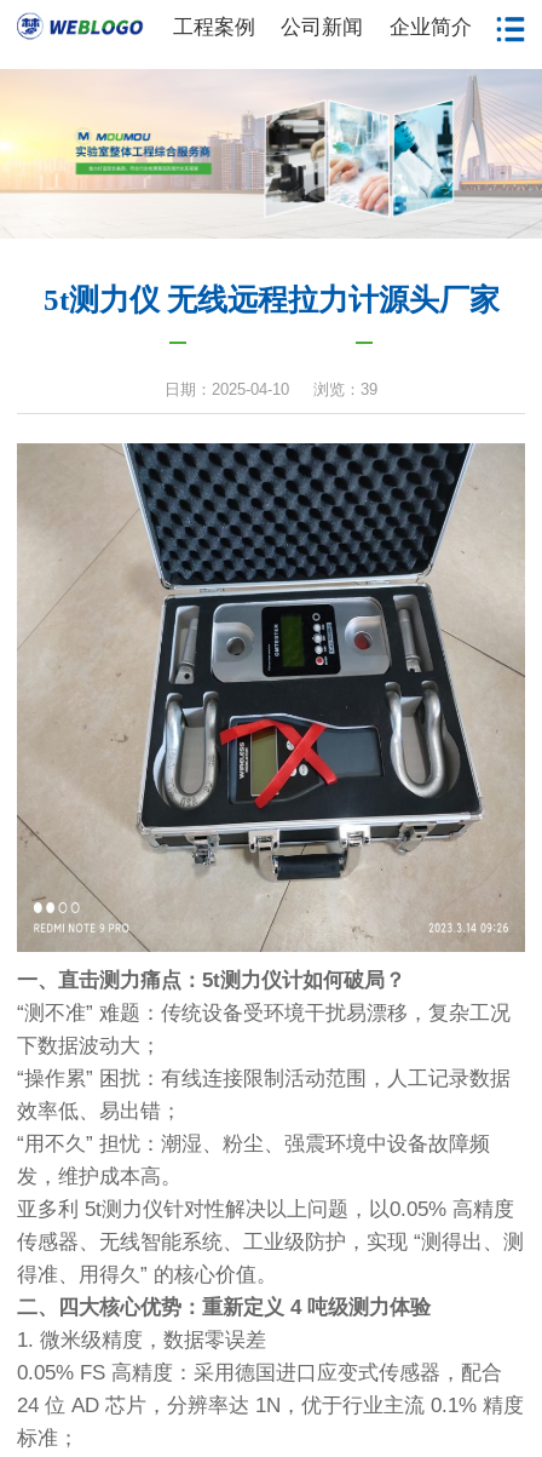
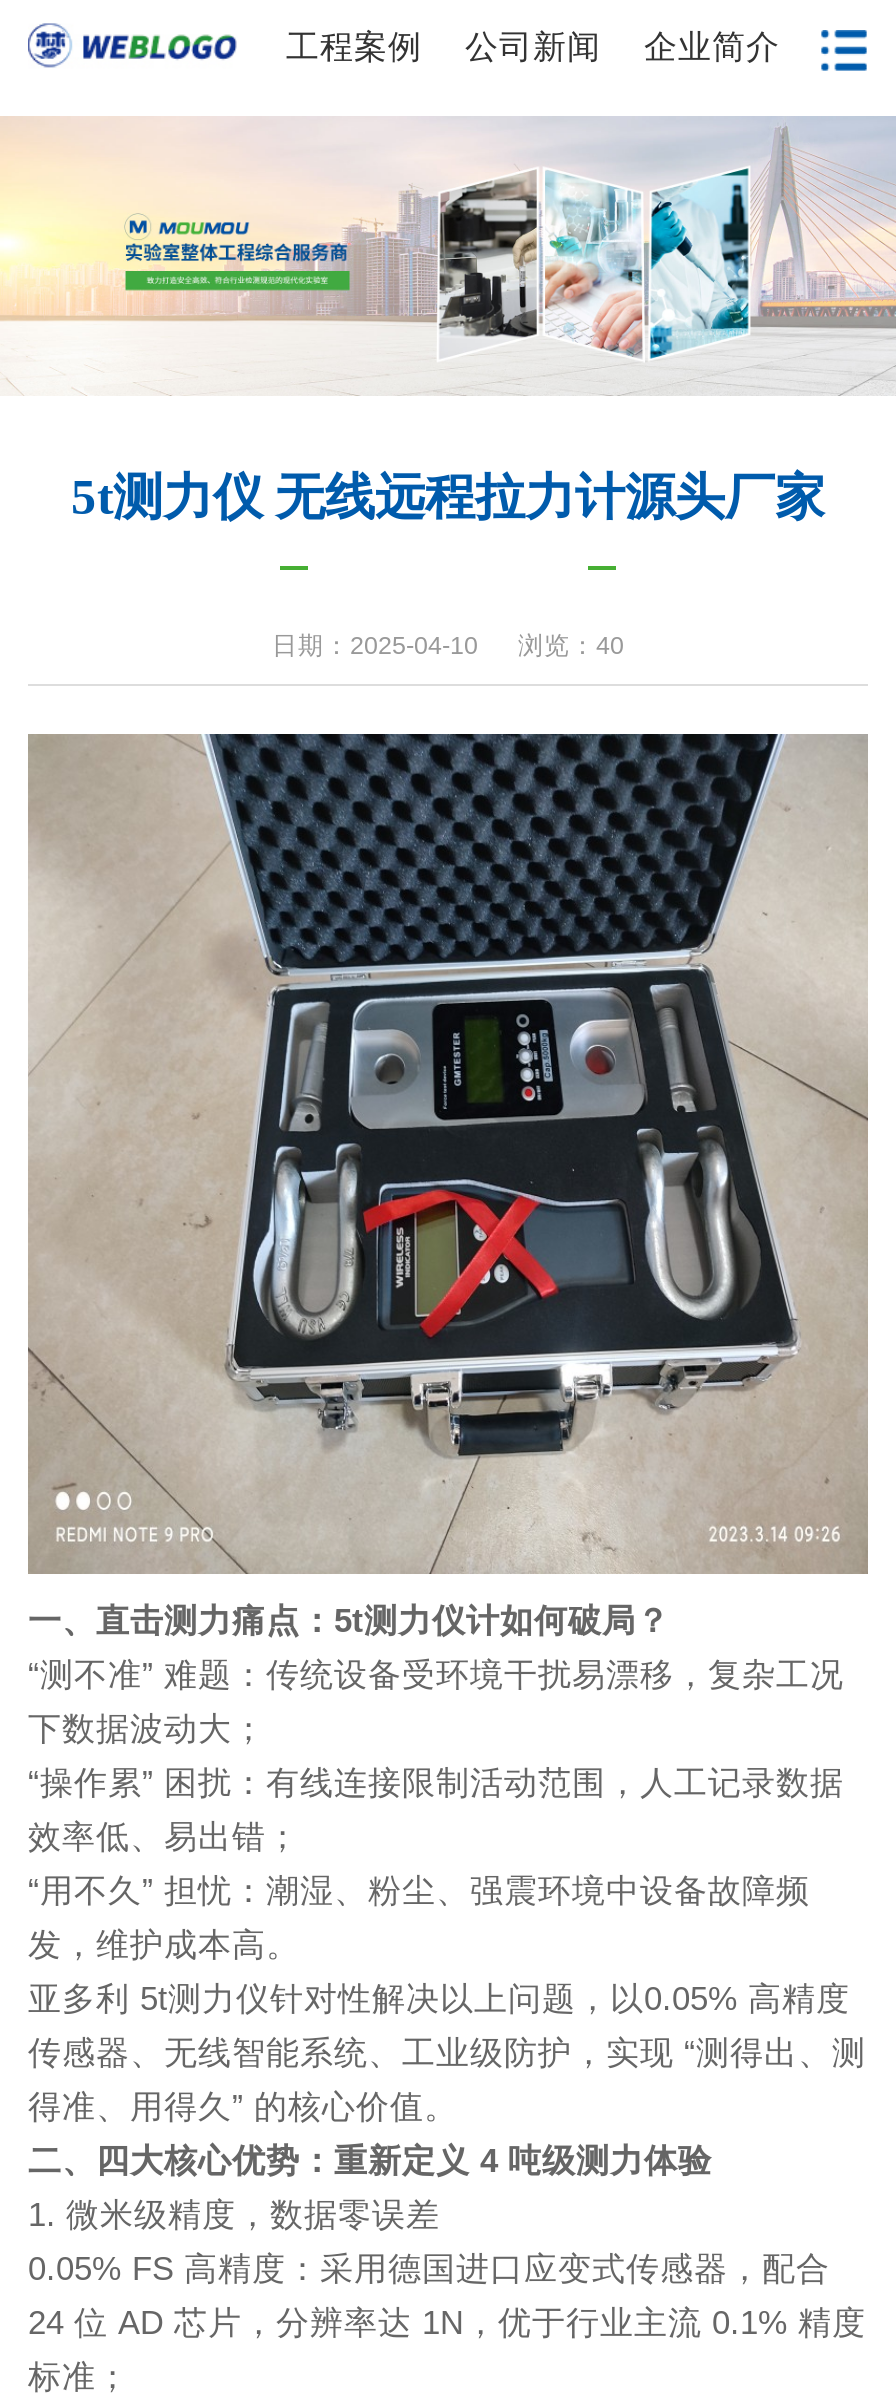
- 日期：2025-04-10 浏览：39
+ 日期：2025-04-10 浏览：40
